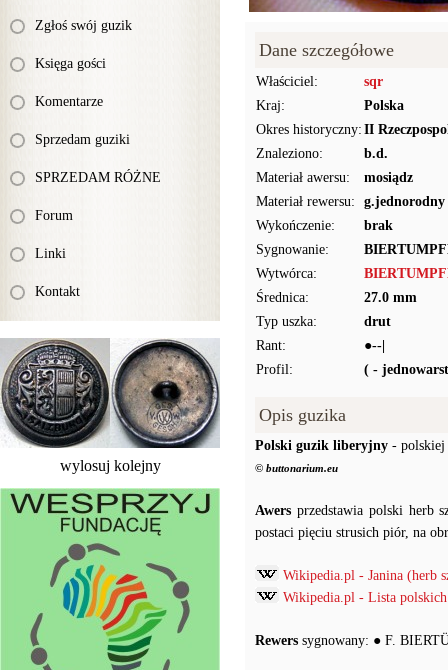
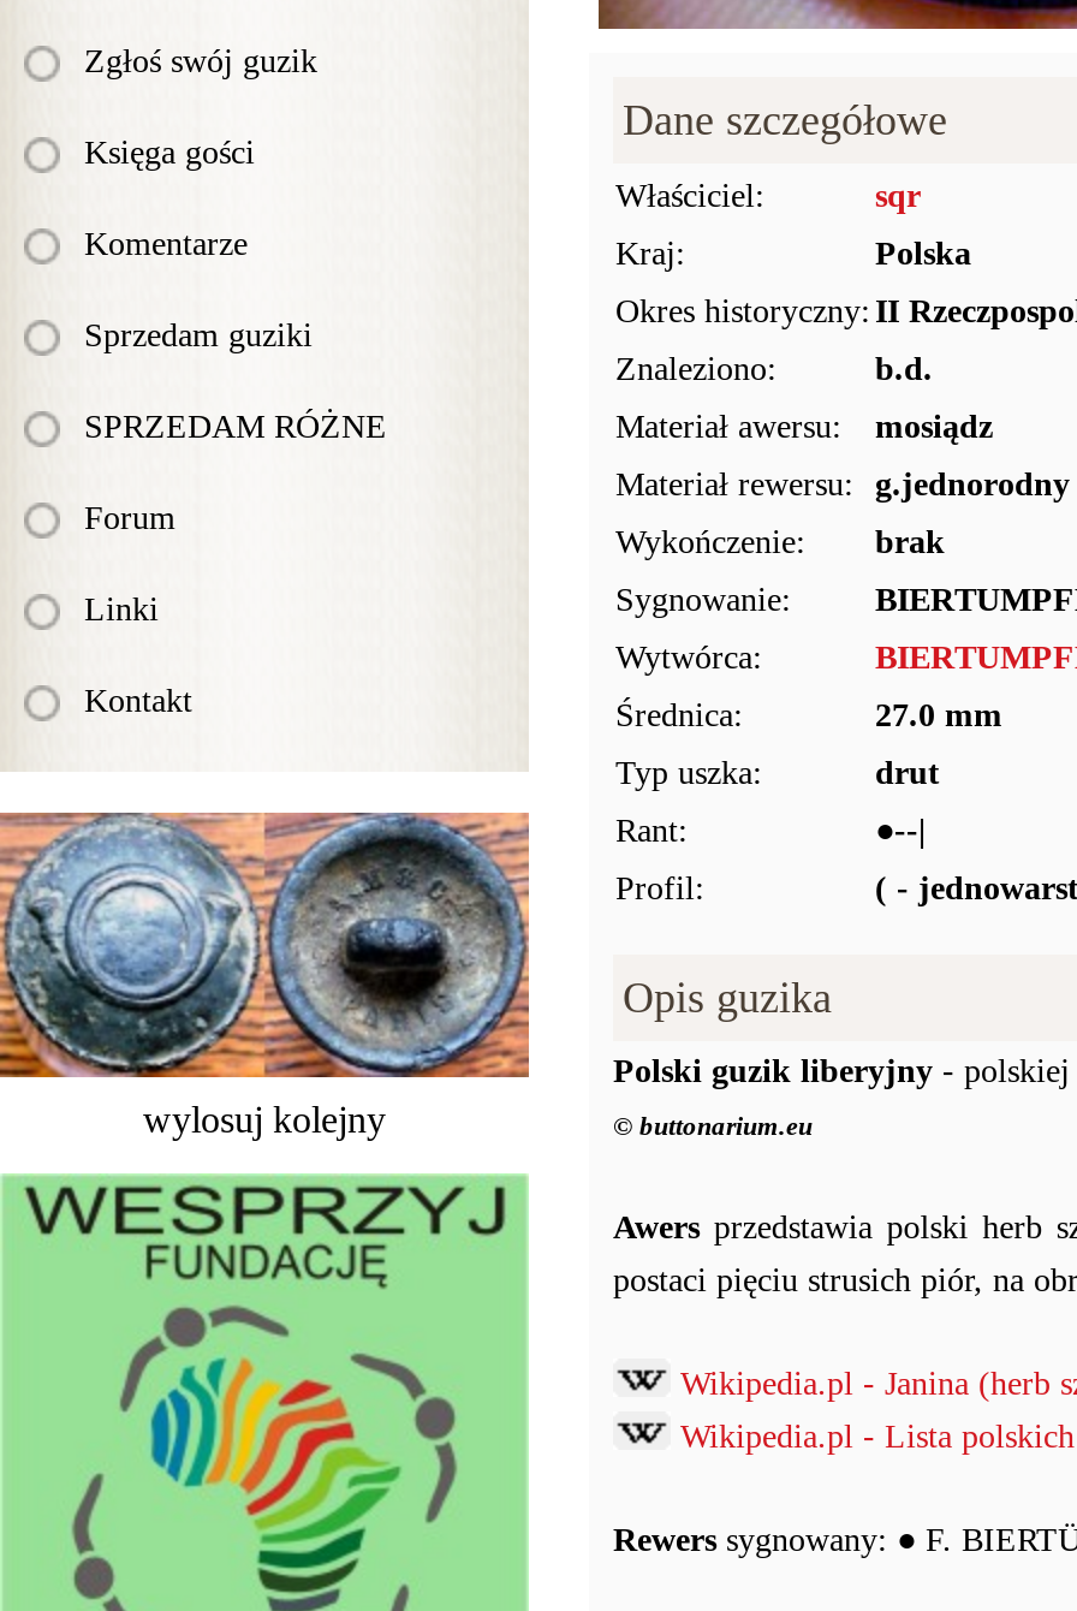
- [image]
+ [image]
